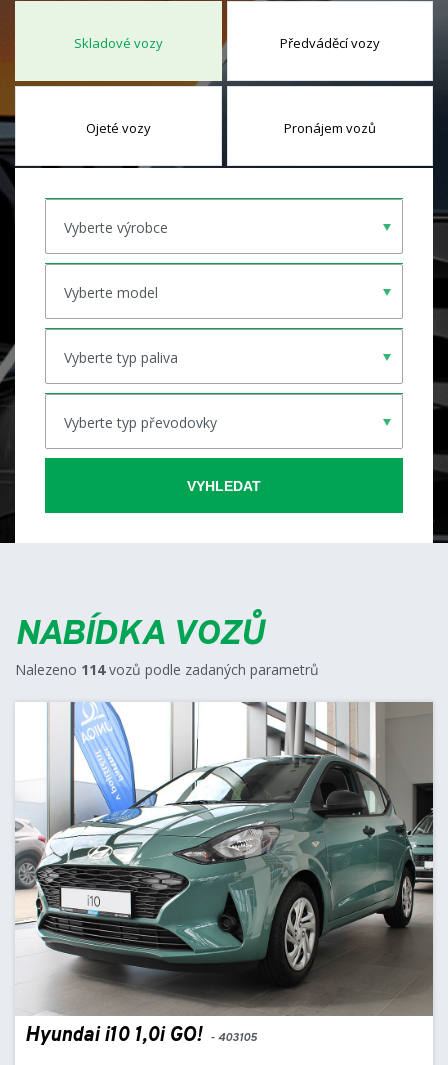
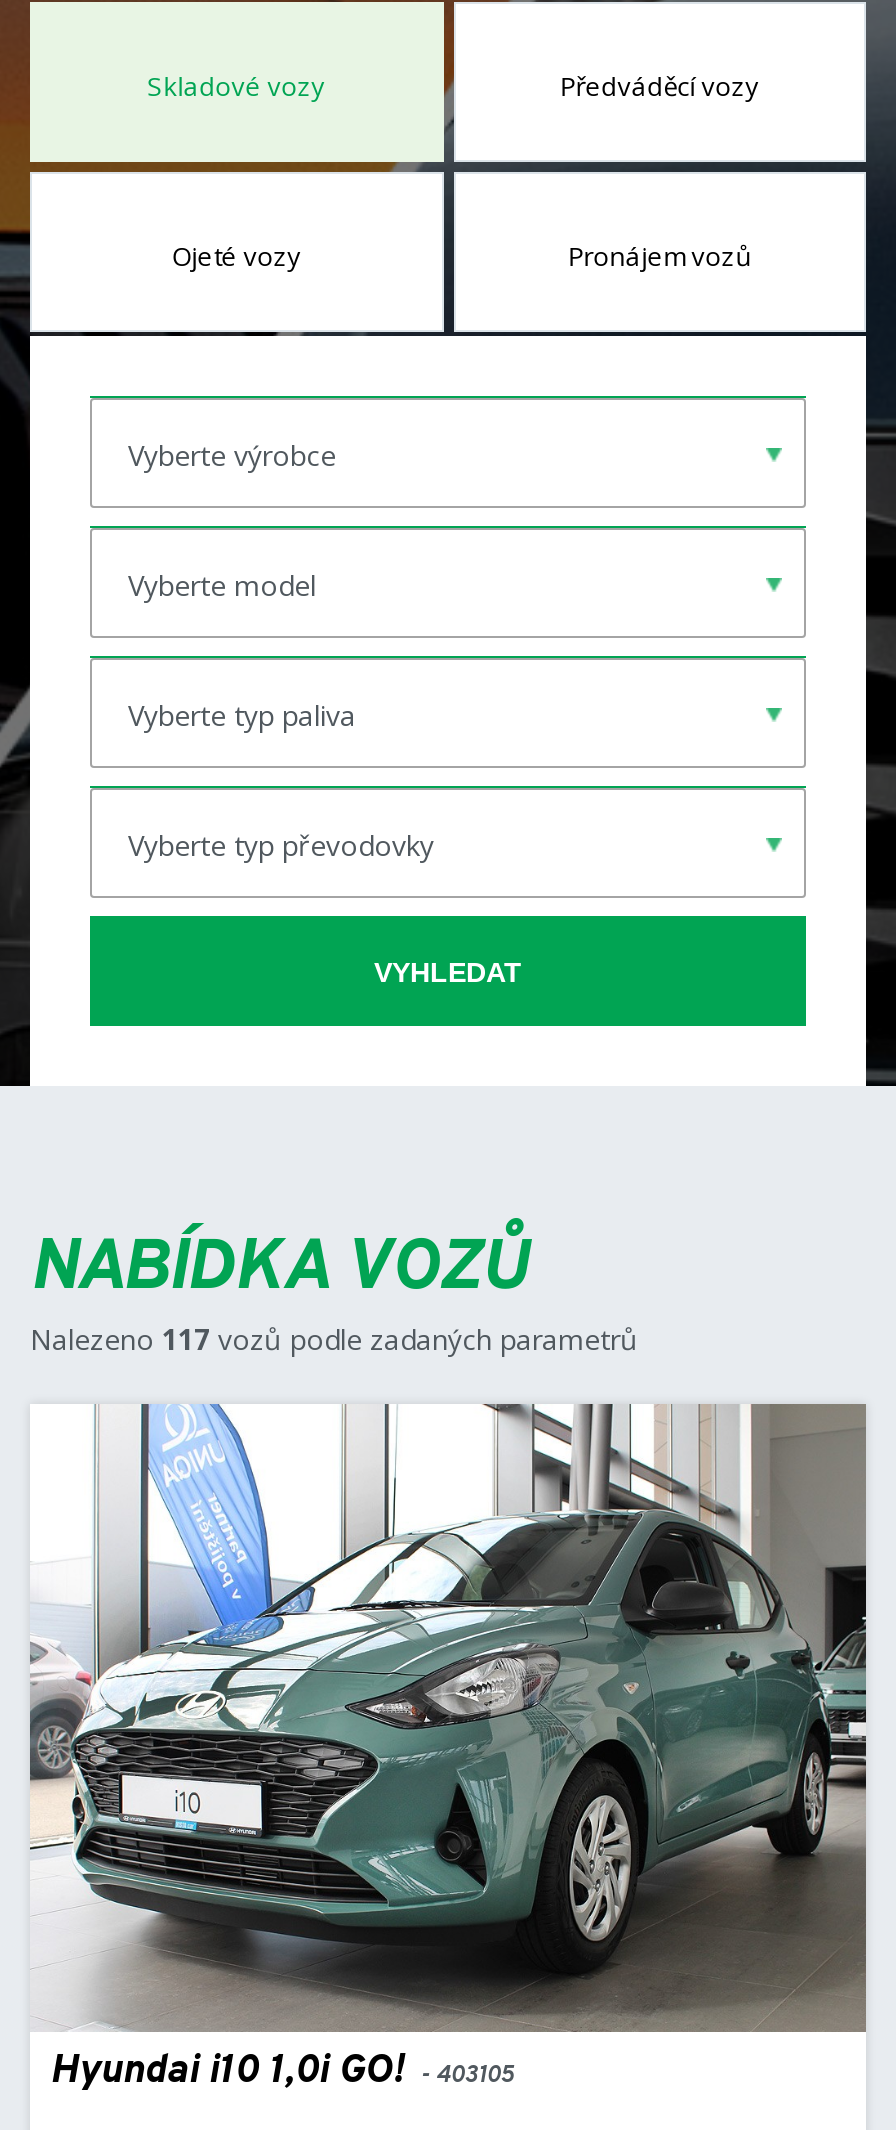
- Nalezeno 114 vozů podle zadaných parametrů
+ Nalezeno 117 vozů podle zadaných parametrů
